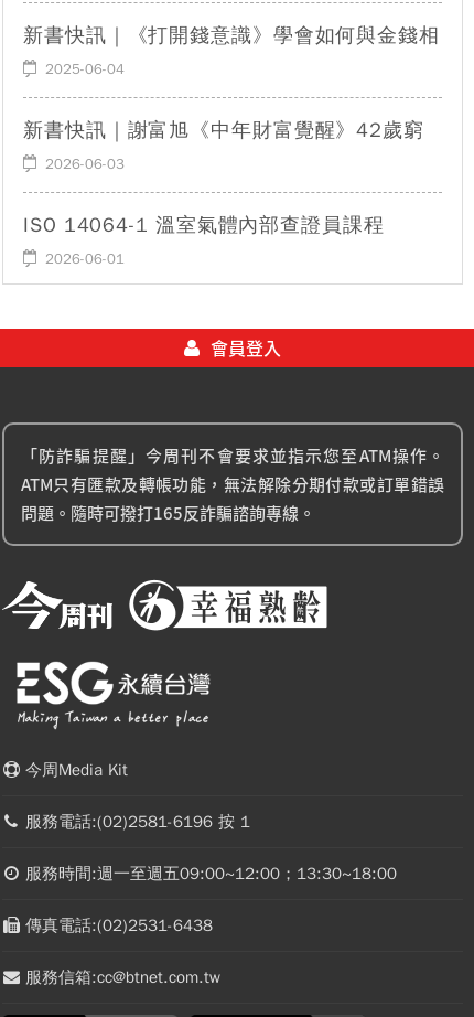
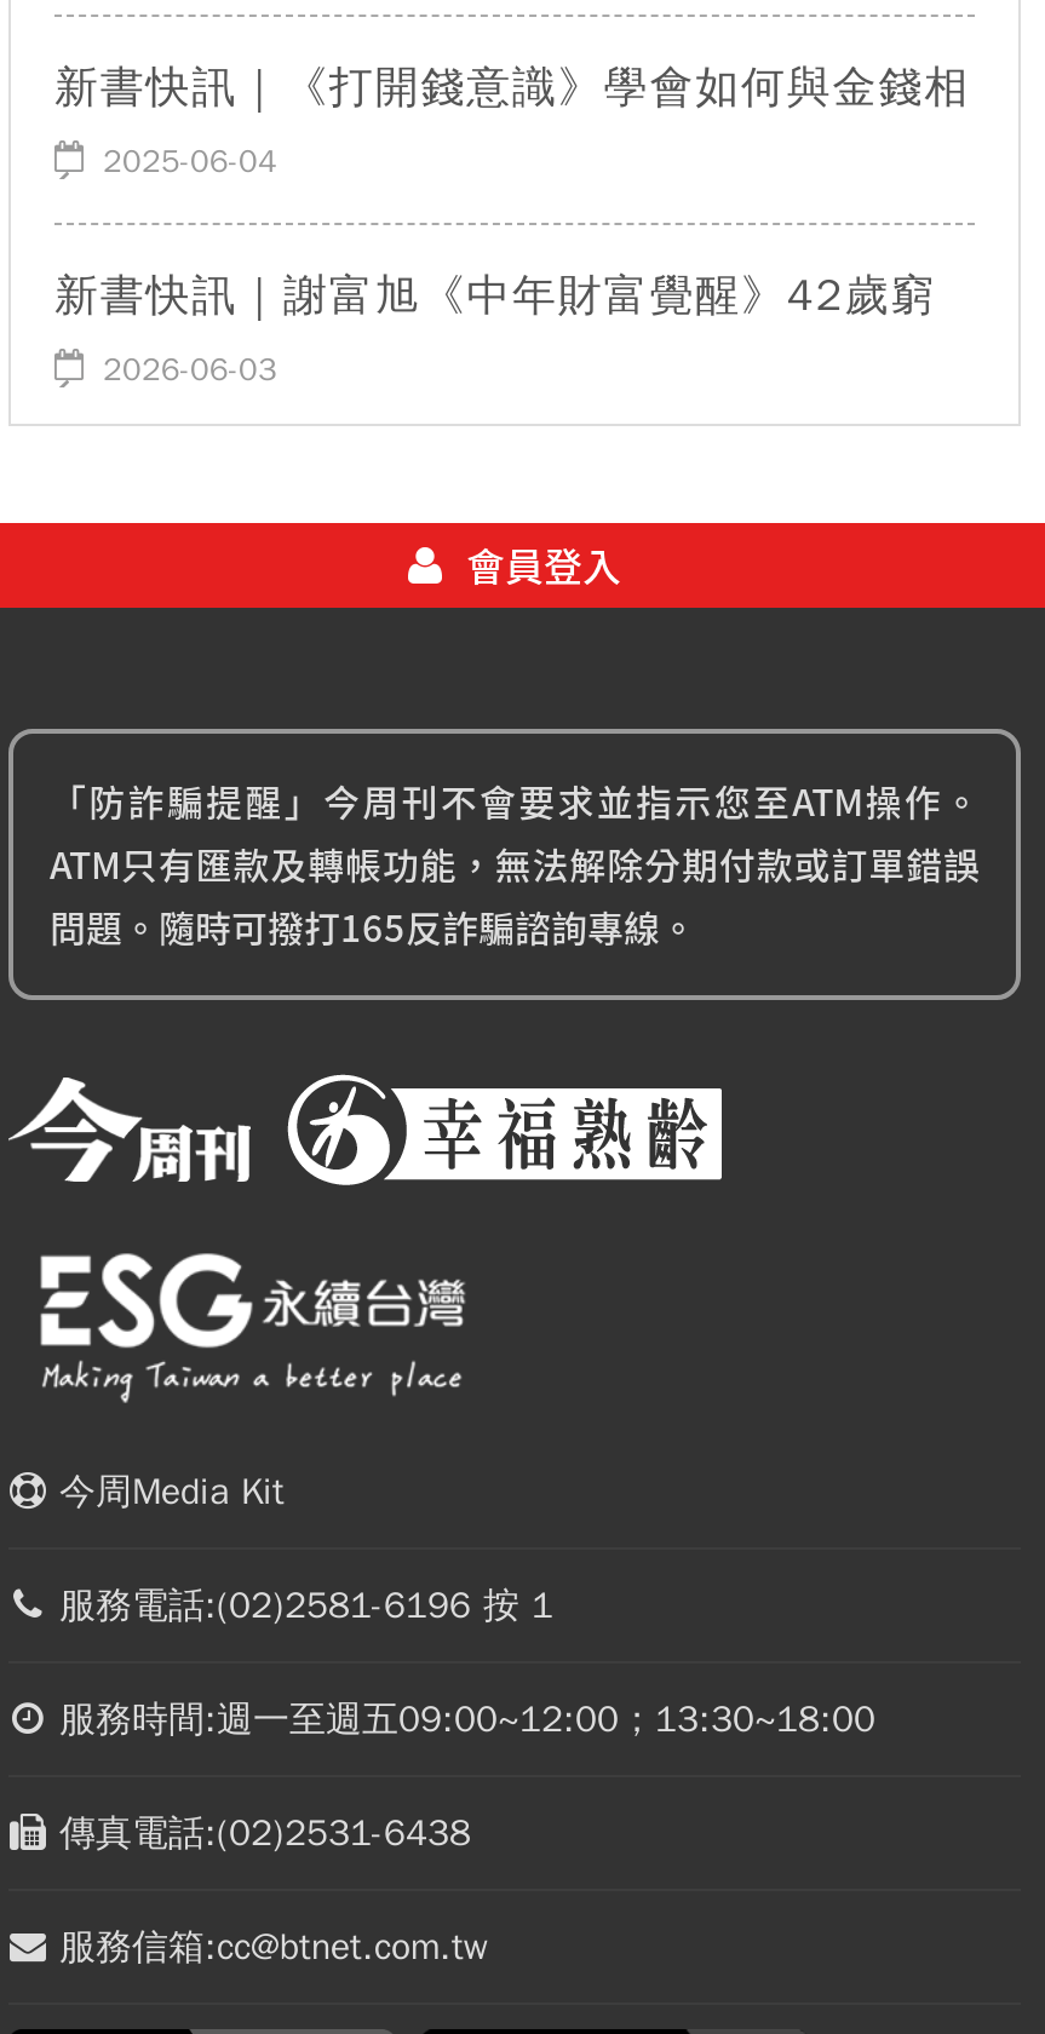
- ISO 14064-1 溫室氣體內部查證員課程
- 2026-06-01
